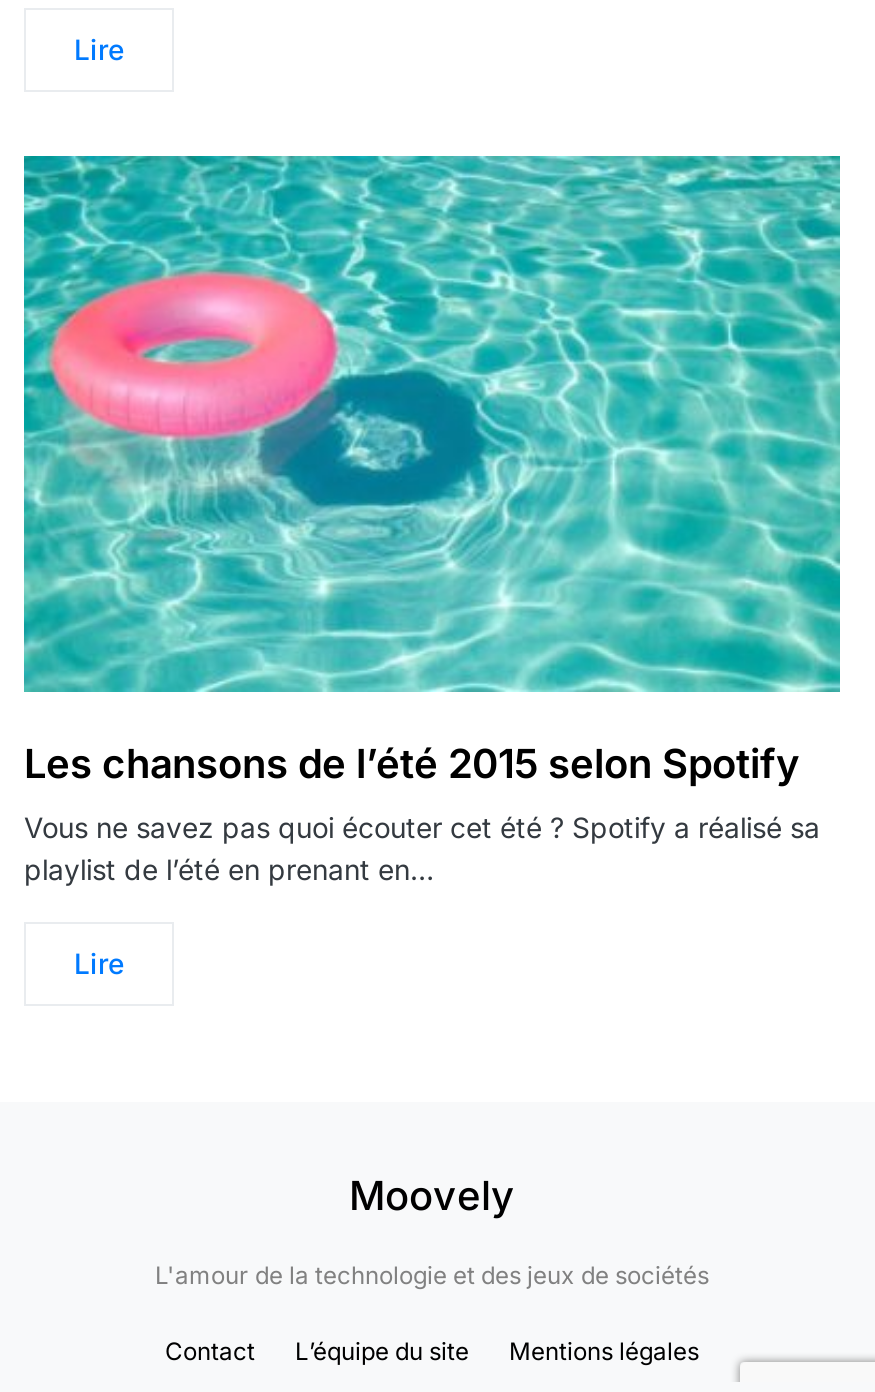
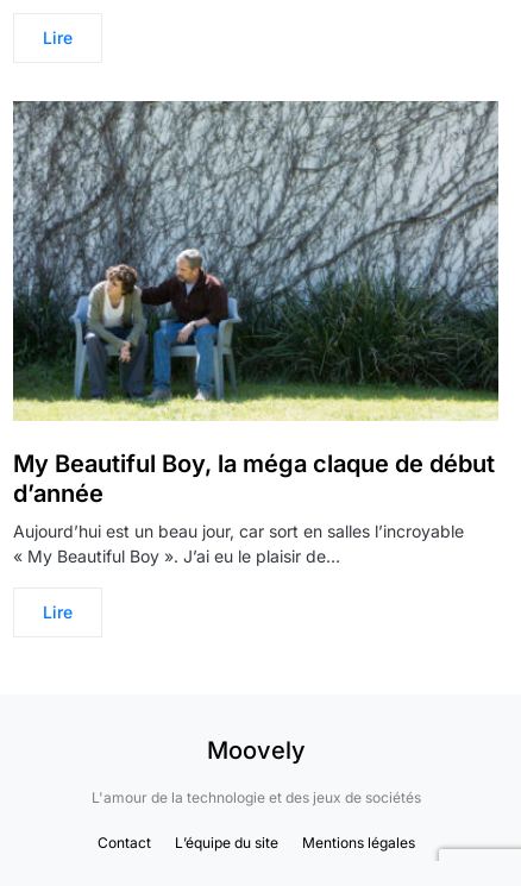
- [image]
- Les chansons de l’été 2015 selon Spotify
+ [image]
+ My Beautiful Boy, la méga claque de début
+ d’année

- Vous ne savez pas quoi écouter cet été ? Spotify a réalisé sa
- playlist de l’été en prenant en…
+ Aujourd’hui est un beau jour, car sort en salles l’incroyable
+ « My Beautiful Boy ». J’ai eu le plaisir de…
